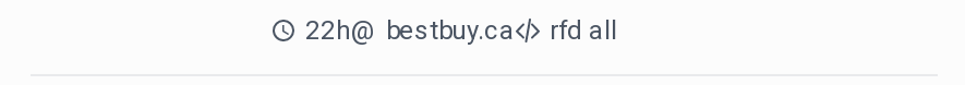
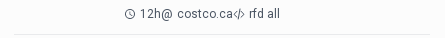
- 22h@ bestbuy.ca rfd all
+ 12h@ costco.ca rfd all
